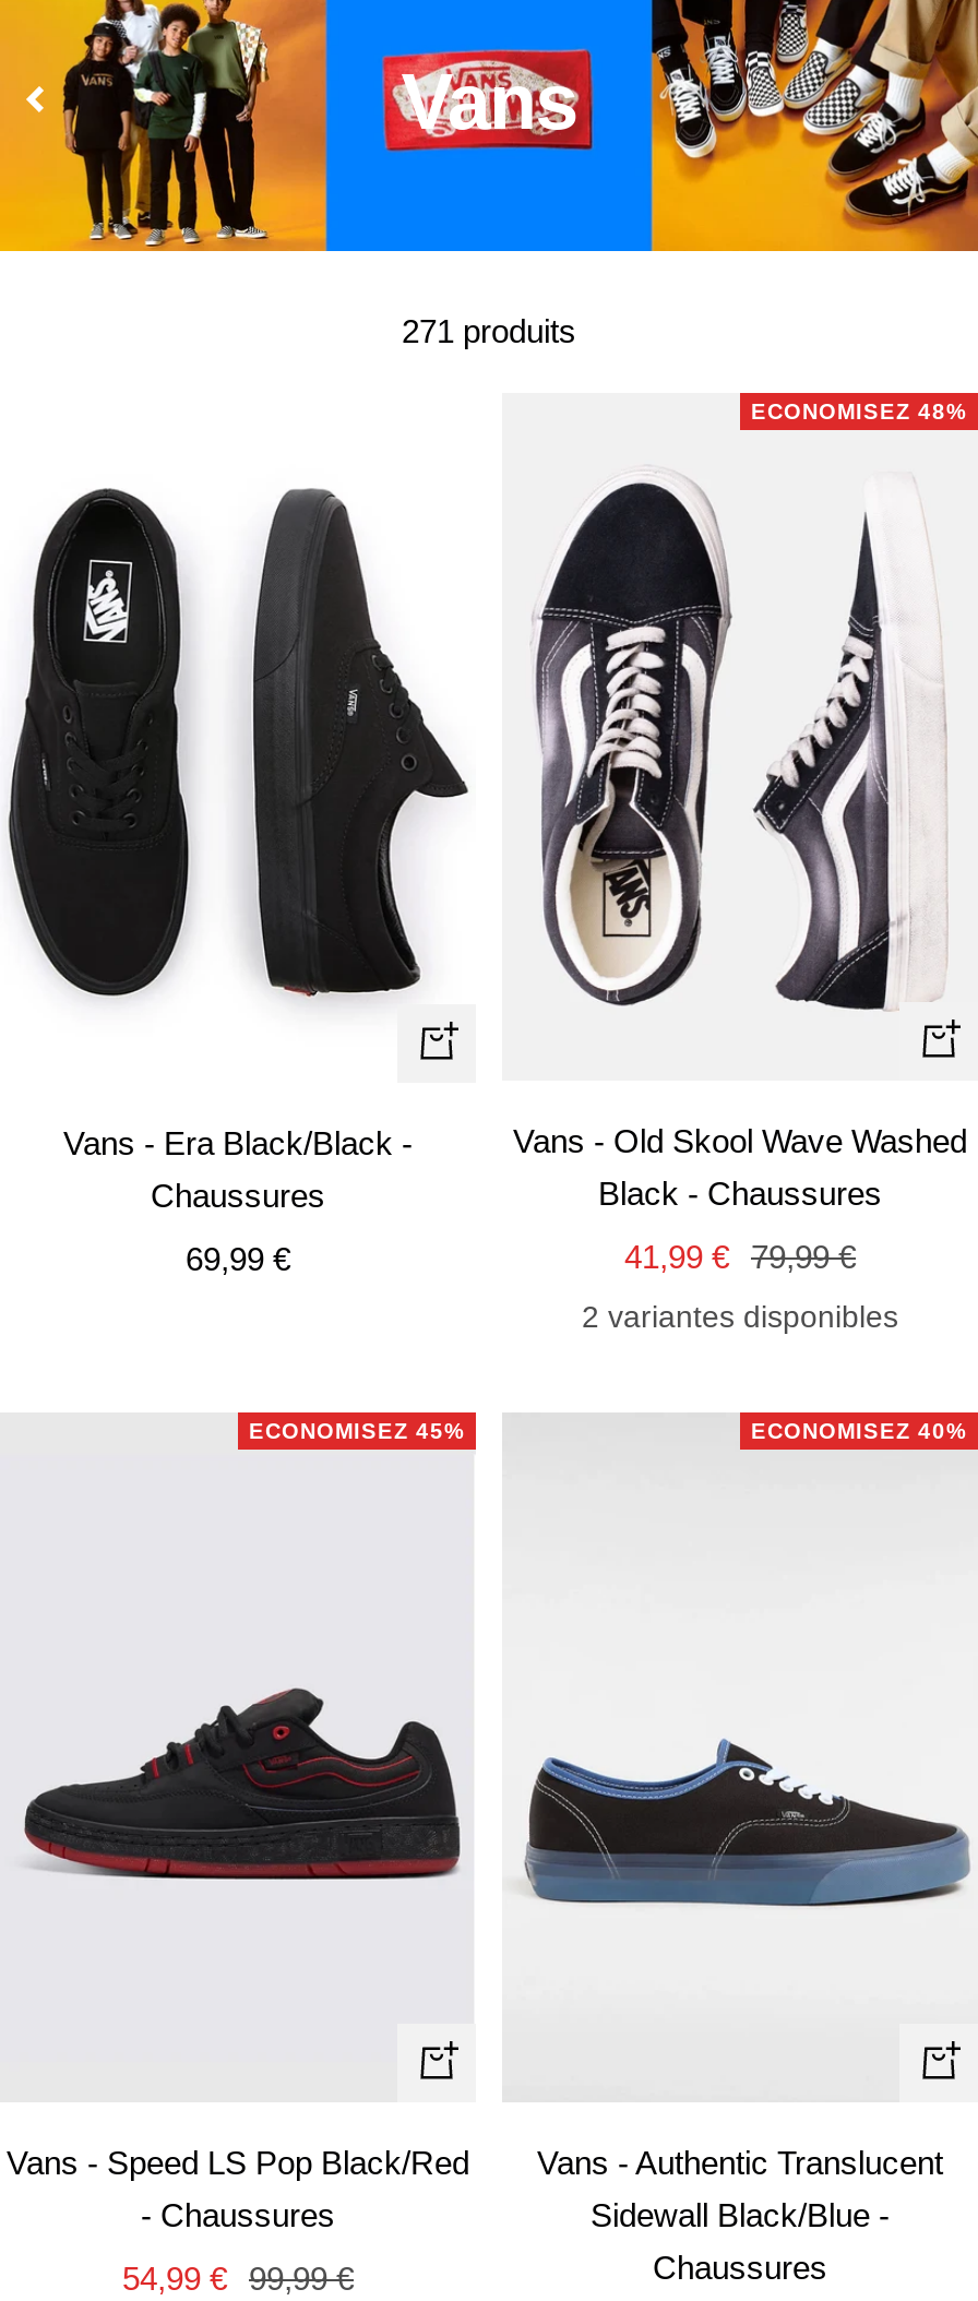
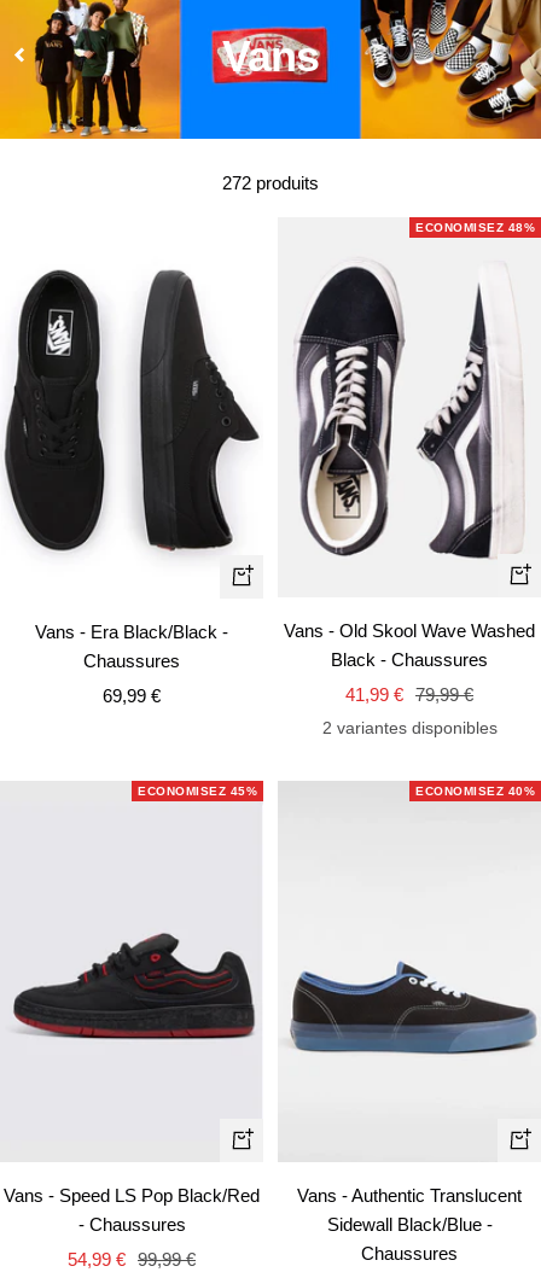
- 271 produits
+ 272 produits
